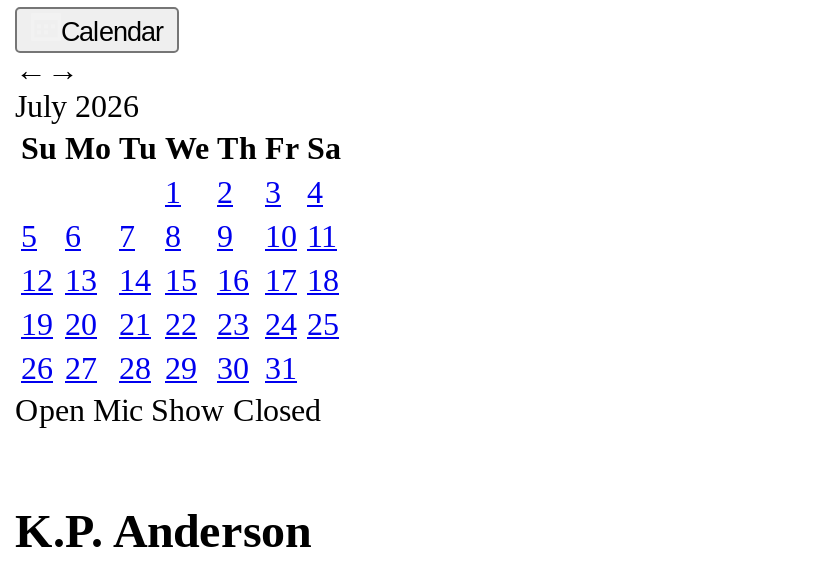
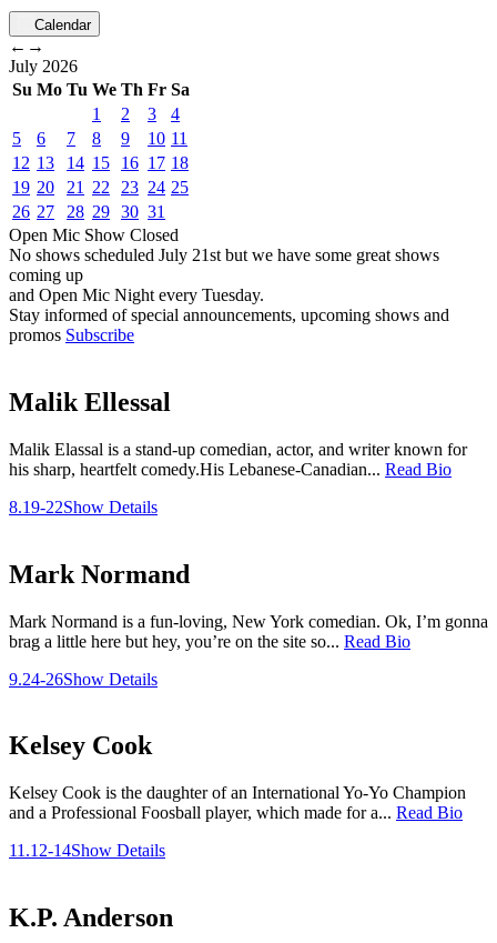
+ No shows scheduled July 21st but we have some great shows
+ coming up
+ and Open Mic Night every Tuesday.
+ Stay informed of special announcements, upcoming shows and
+ promos Subscribe
+ Malik Ellessal
+ Malik Elassal is a stand-up comedian, actor, and writer known for
+ his sharp, heartfelt comedy.His Lebanese-Canadian... Read Bio
+ 8.19-22Show Details
+ Mark Normand
+ Mark Normand is a fun-loving, New York comedian. Ok, I’m gonna
+ brag a little here but hey, you’re on the site so... Read Bio
+ 9.24-26Show Details
+ Kelsey Cook
+ Kelsey Cook is the daughter of an International Yo-Yo Champion
+ and a Professional Foosball player, which made for a... Read Bio
+ 11.12-14Show Details
